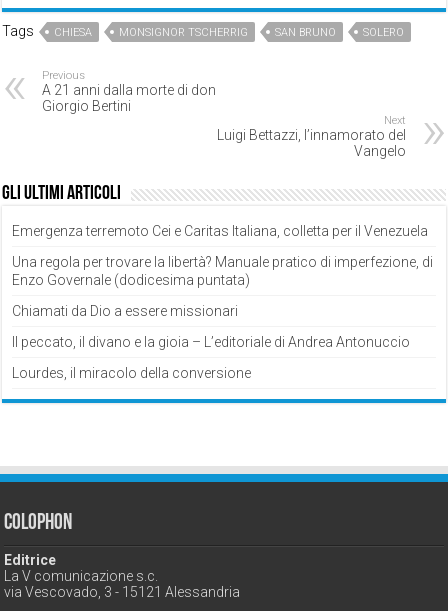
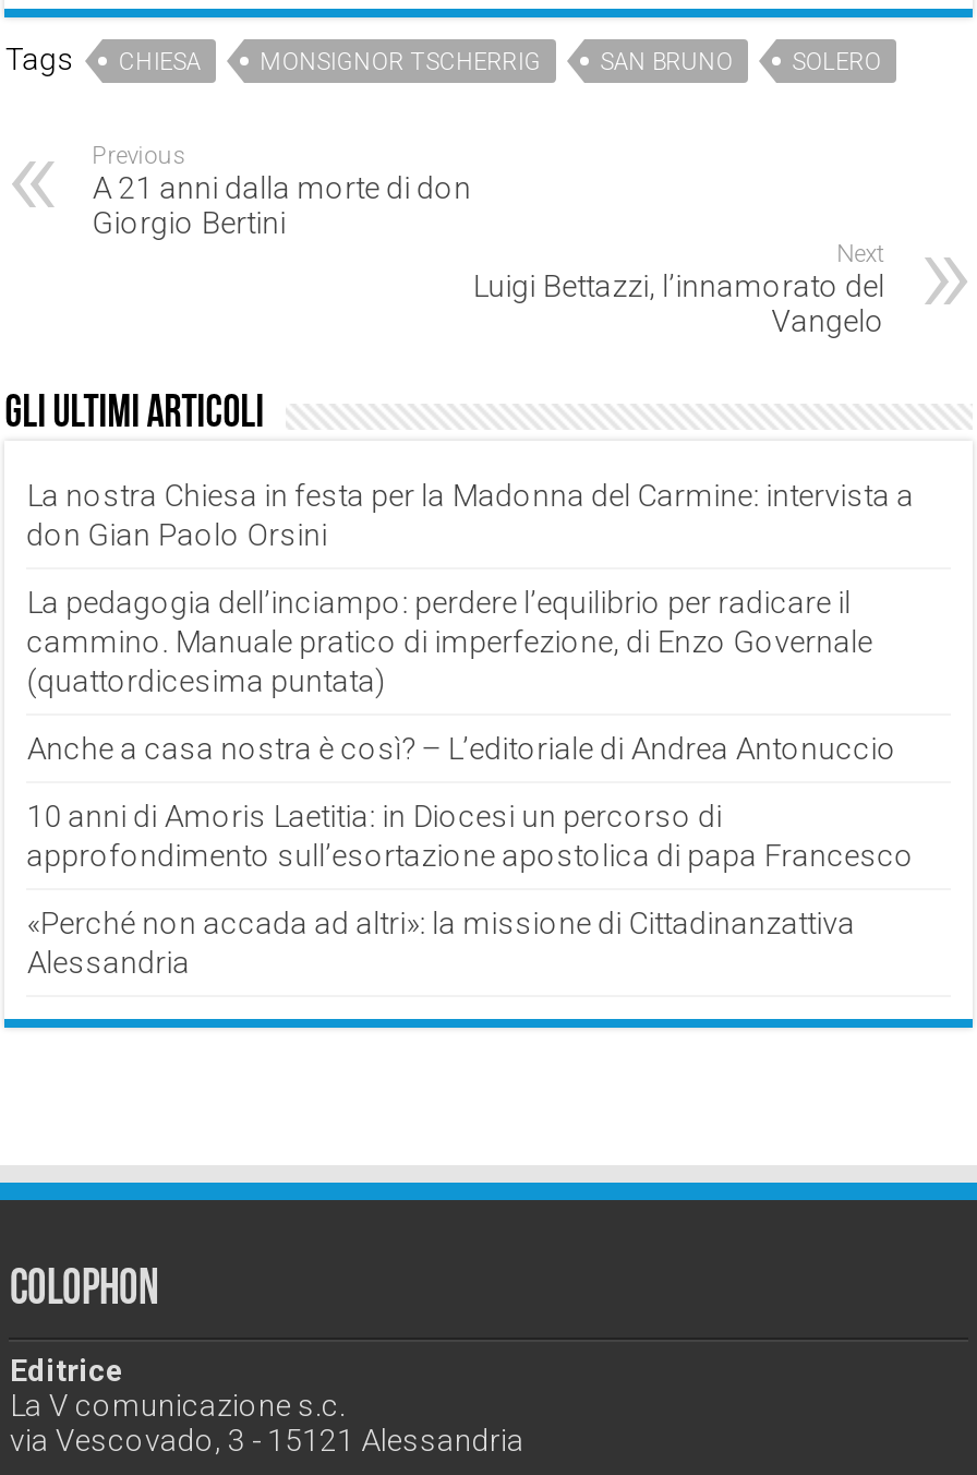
- Emergenza terremoto Cei e Caritas Italiana, colletta per il Venezuela
+ La nostra Chiesa in festa per la Madonna del Carmine: intervista a
+ don Gian Paolo Orsini

- Una regola per trovare la libertà? Manuale pratico di imperfezione, di
- Enzo Governale (dodicesima puntata)
+ La pedagogia dell’inciampo: perdere l’equilibrio per radicare il
+ cammino. Manuale pratico di imperfezione, di Enzo Governale
+ (quattordicesima puntata)

- Chiamati da Dio a essere missionari
+ Anche a casa nostra è così? – L’editoriale di Andrea Antonuccio

- Il peccato, il divano e la gioia – L’editoriale di Andrea Antonuccio
+ 10 anni di Amoris Laetitia: in Diocesi un percorso di
+ approfondimento sull’esortazione apostolica di papa Francesco

- Lourdes, il miracolo della conversione
+ «Perché non accada ad altri»: la missione di Cittadinanzattiva
+ Alessandria
